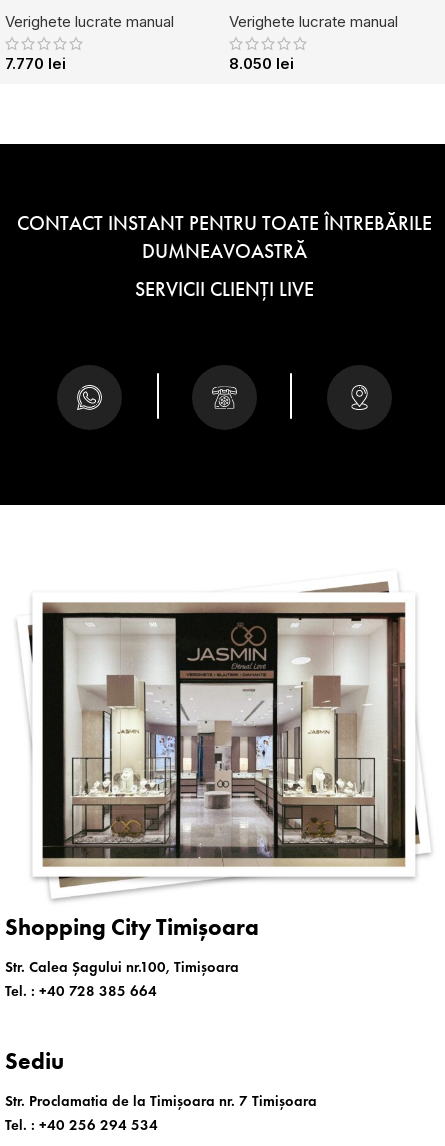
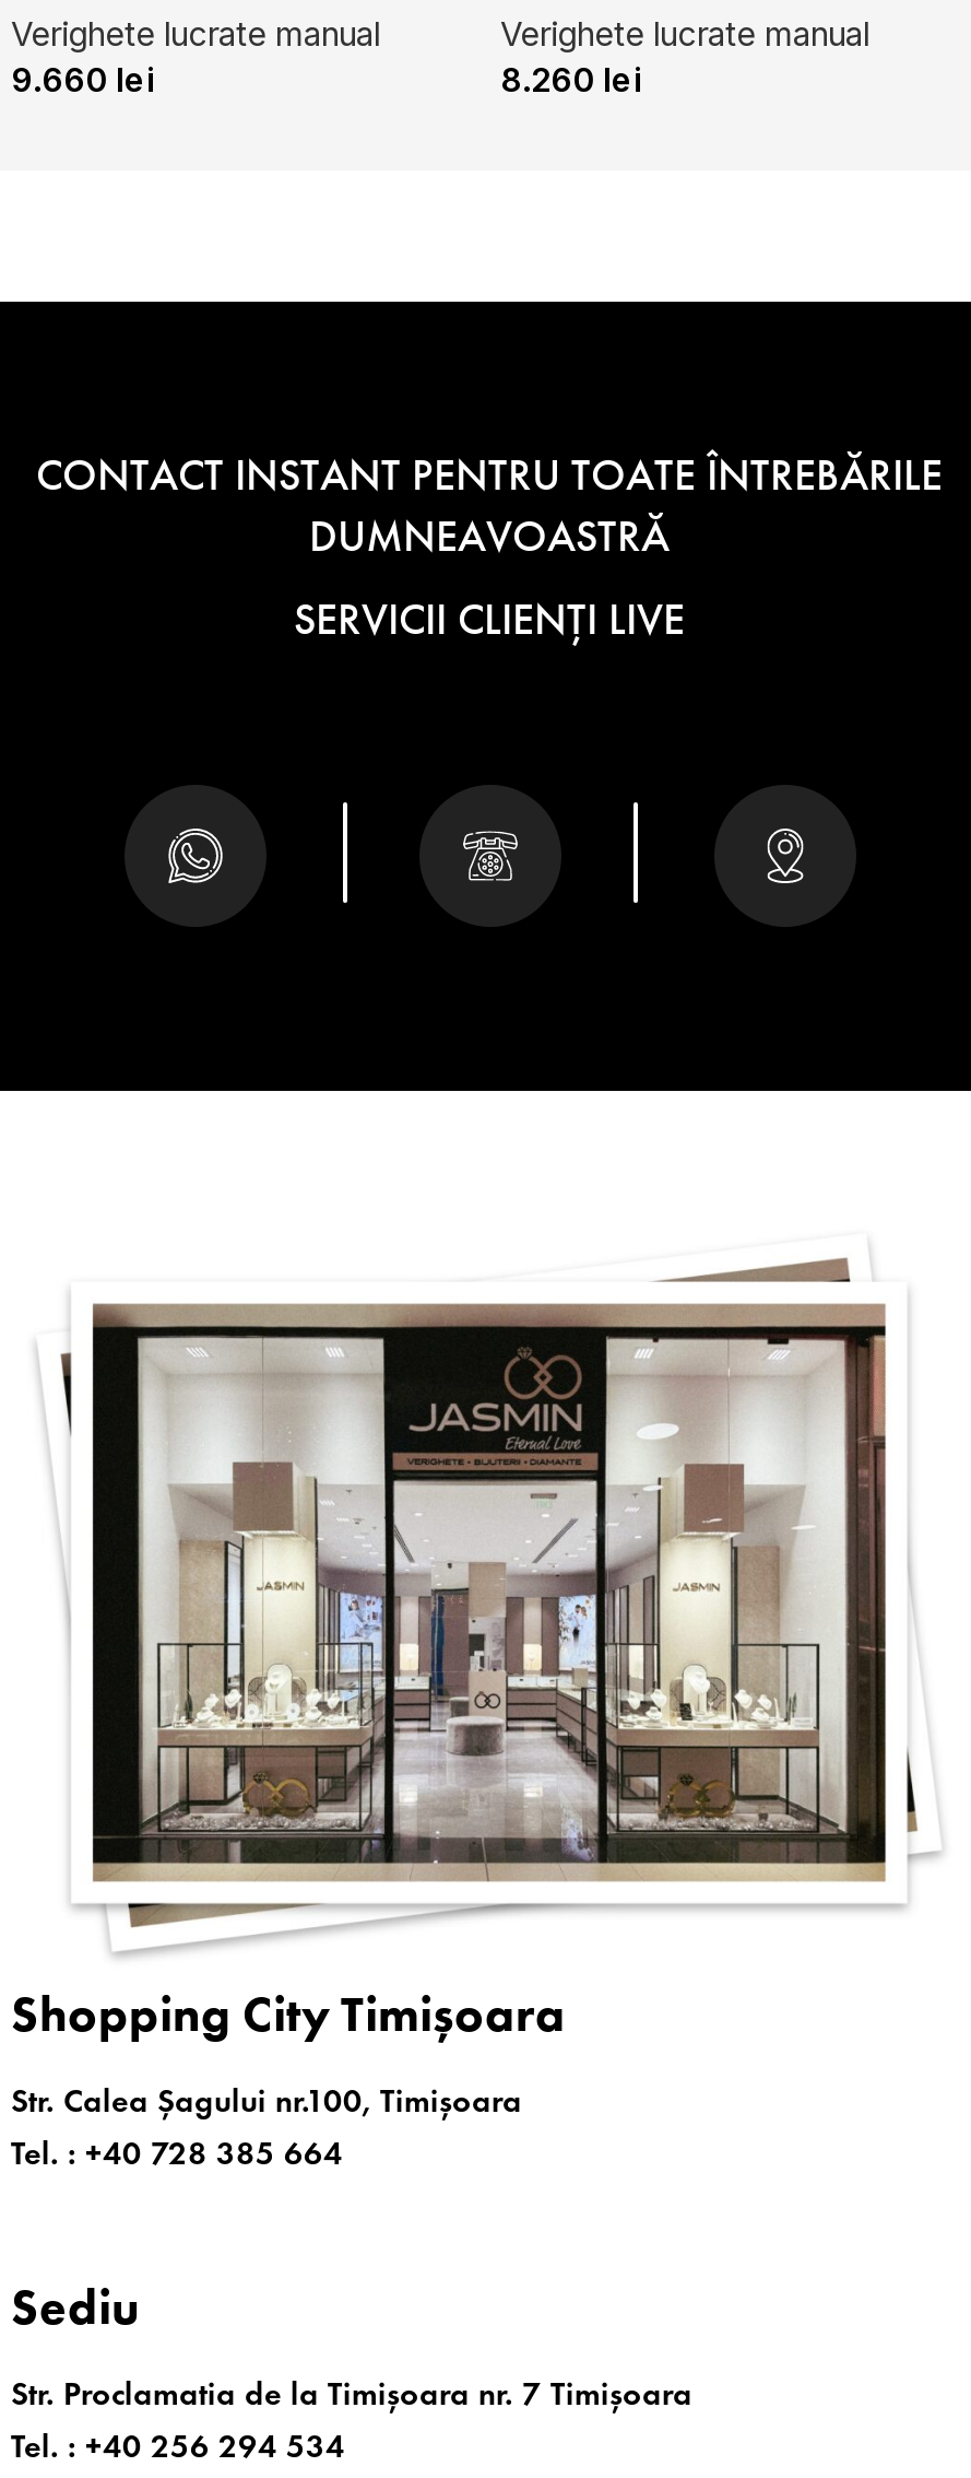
- 7.770 lei
+ 9.660 lei

- 8.050 lei
+ 8.260 lei
